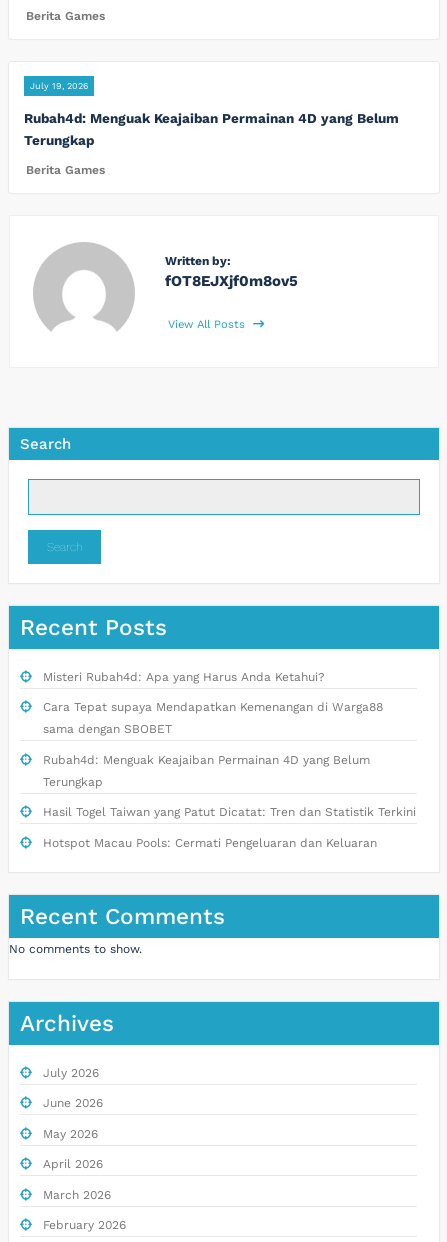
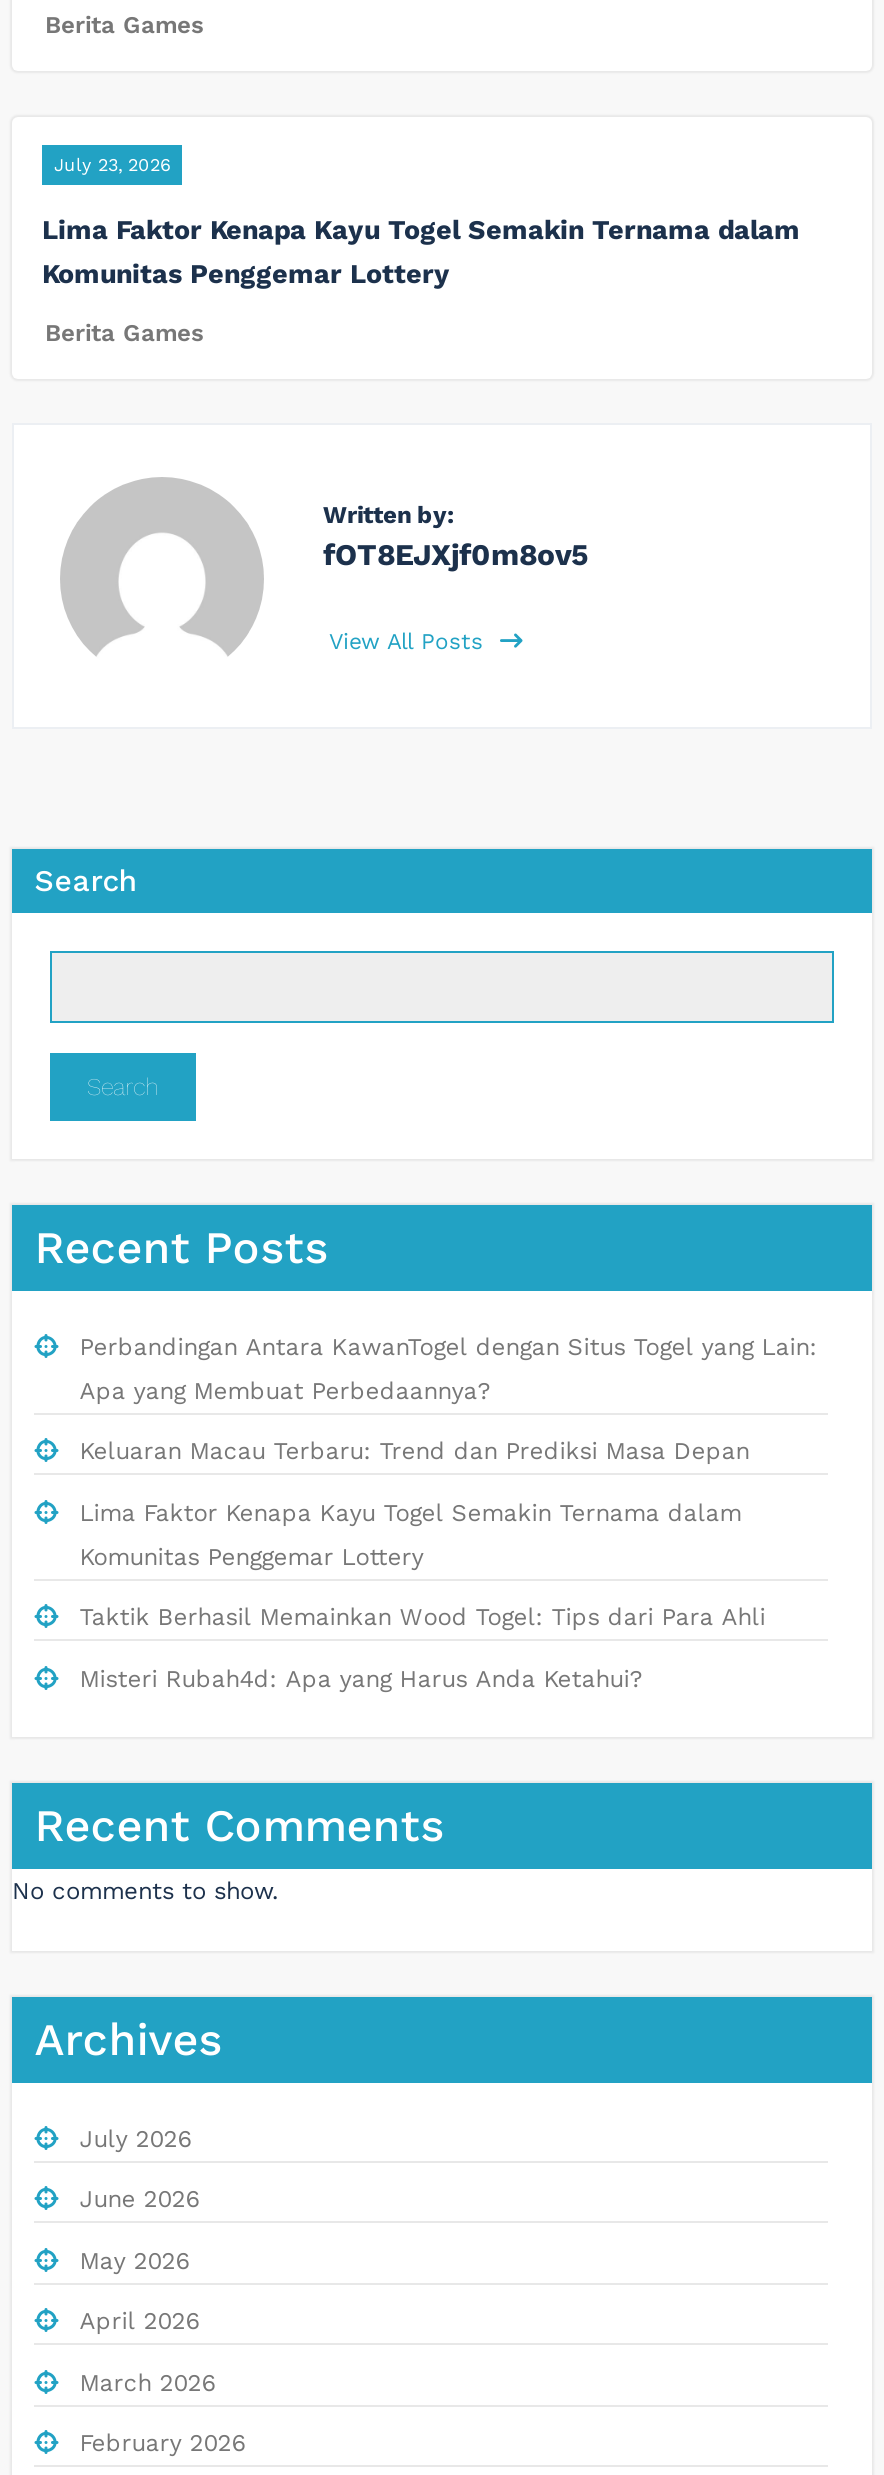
- July 19, 2026
+ July 23, 2026

- Rubah4d: Menguak Keajaiban Permainan 4D yang Belum
- Terungkap
+ Lima Faktor Kenapa Kayu Togel Semakin Ternama dalam
+ Komunitas Penggemar Lottery

+ Perbandingan Antara KawanTogel dengan Situs Togel yang Lain:
+ Apa yang Membuat Perbedaannya?
+ Keluaran Macau Terbaru: Trend dan Prediksi Masa Depan
+ Lima Faktor Kenapa Kayu Togel Semakin Ternama dalam
+ Komunitas Penggemar Lottery
+ Taktik Berhasil Memainkan Wood Togel: Tips dari Para Ahli

moved down: Misteri Rubah4d: Apa yang Harus Anda Ketahui?

- Cara Tepat supaya Mendapatkan Kemenangan di Warga88
- sama dengan SBOBET
- Rubah4d: Menguak Keajaiban Permainan 4D yang Belum
- Terungkap
- Hasil Togel Taiwan yang Patut Dicatat: Tren dan Statistik Terkini
- Hotspot Macau Pools: Cermati Pengeluaran dan Keluaran
